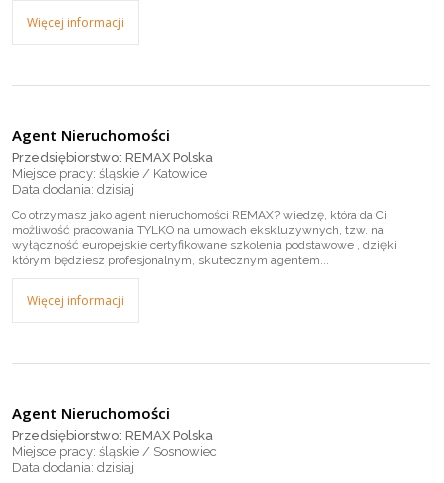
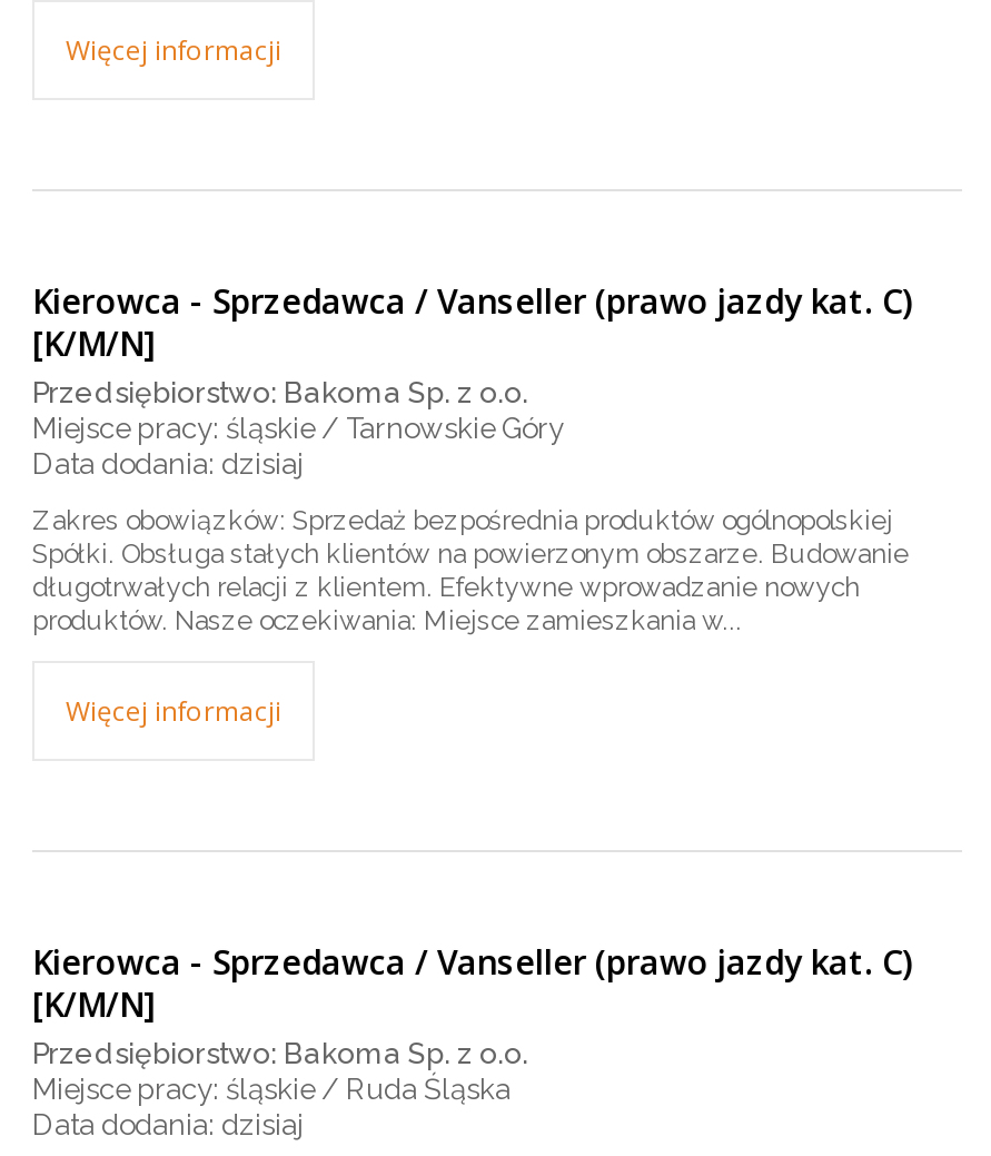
- Agent Nieruchomości
- Przedsiębiorstwo: REMAX Polska
- Miejsce pracy: śląskie / Katowice
+ Kierowca - Sprzedawca / Vanseller (prawo jazdy kat. C)
+ [K/M/N]
+ Przedsiębiorstwo: Bakoma Sp. z o.o.
+ Miejsce pracy: śląskie / Tarnowskie Góry

- Co otrzymasz jako agent nieruchomości REMAX? wiedzę, która da Ci
- możliwość pracowania TYLKO na umowach ekskluzywnych, tzw. na
- wyłączność europejskie certyfikowane szkolenia podstawowe , dzięki
- którym będziesz profesjonalnym, skutecznym agentem...
+ Zakres obowiązków: Sprzedaż bezpośrednia produktów ogólnopolskiej
+ Spółki. Obsługa stałych klientów na powierzonym obszarze. Budowanie
+ długotrwałych relacji z klientem. Efektywne wprowadzanie nowych
+ produktów. Nasze oczekiwania: Miejsce zamieszkania w...

- Agent Nieruchomości
- Przedsiębiorstwo: REMAX Polska
- Miejsce pracy: śląskie / Sosnowiec
+ Kierowca - Sprzedawca / Vanseller (prawo jazdy kat. C)
+ [K/M/N]
+ Przedsiębiorstwo: Bakoma Sp. z o.o.
+ Miejsce pracy: śląskie / Ruda Śląska
